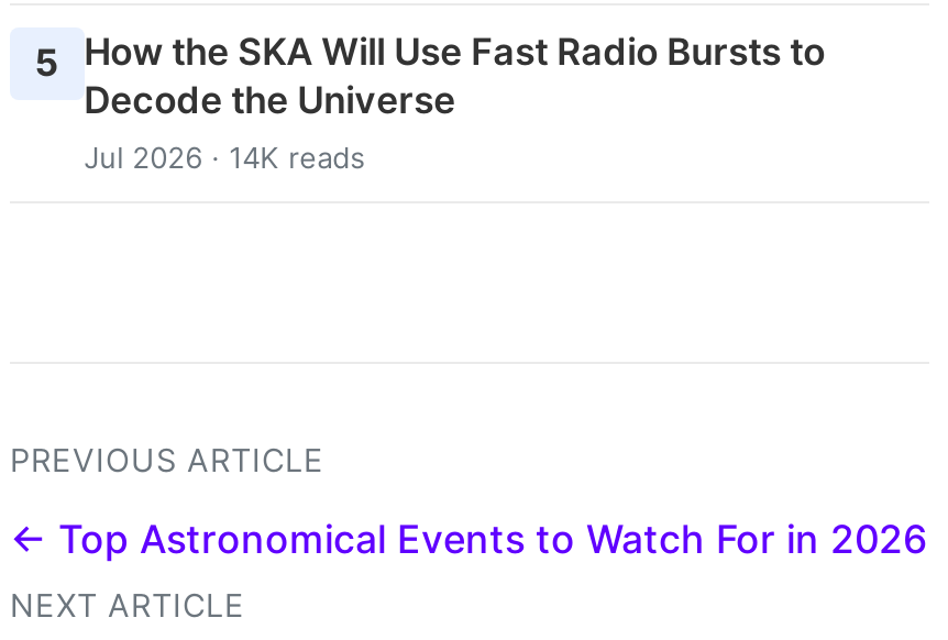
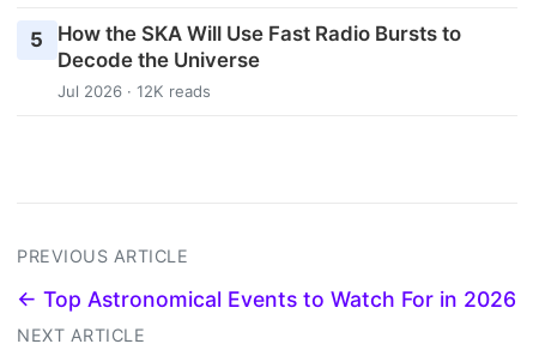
- Jul 2026 · 14K reads
+ Jul 2026 · 12K reads
